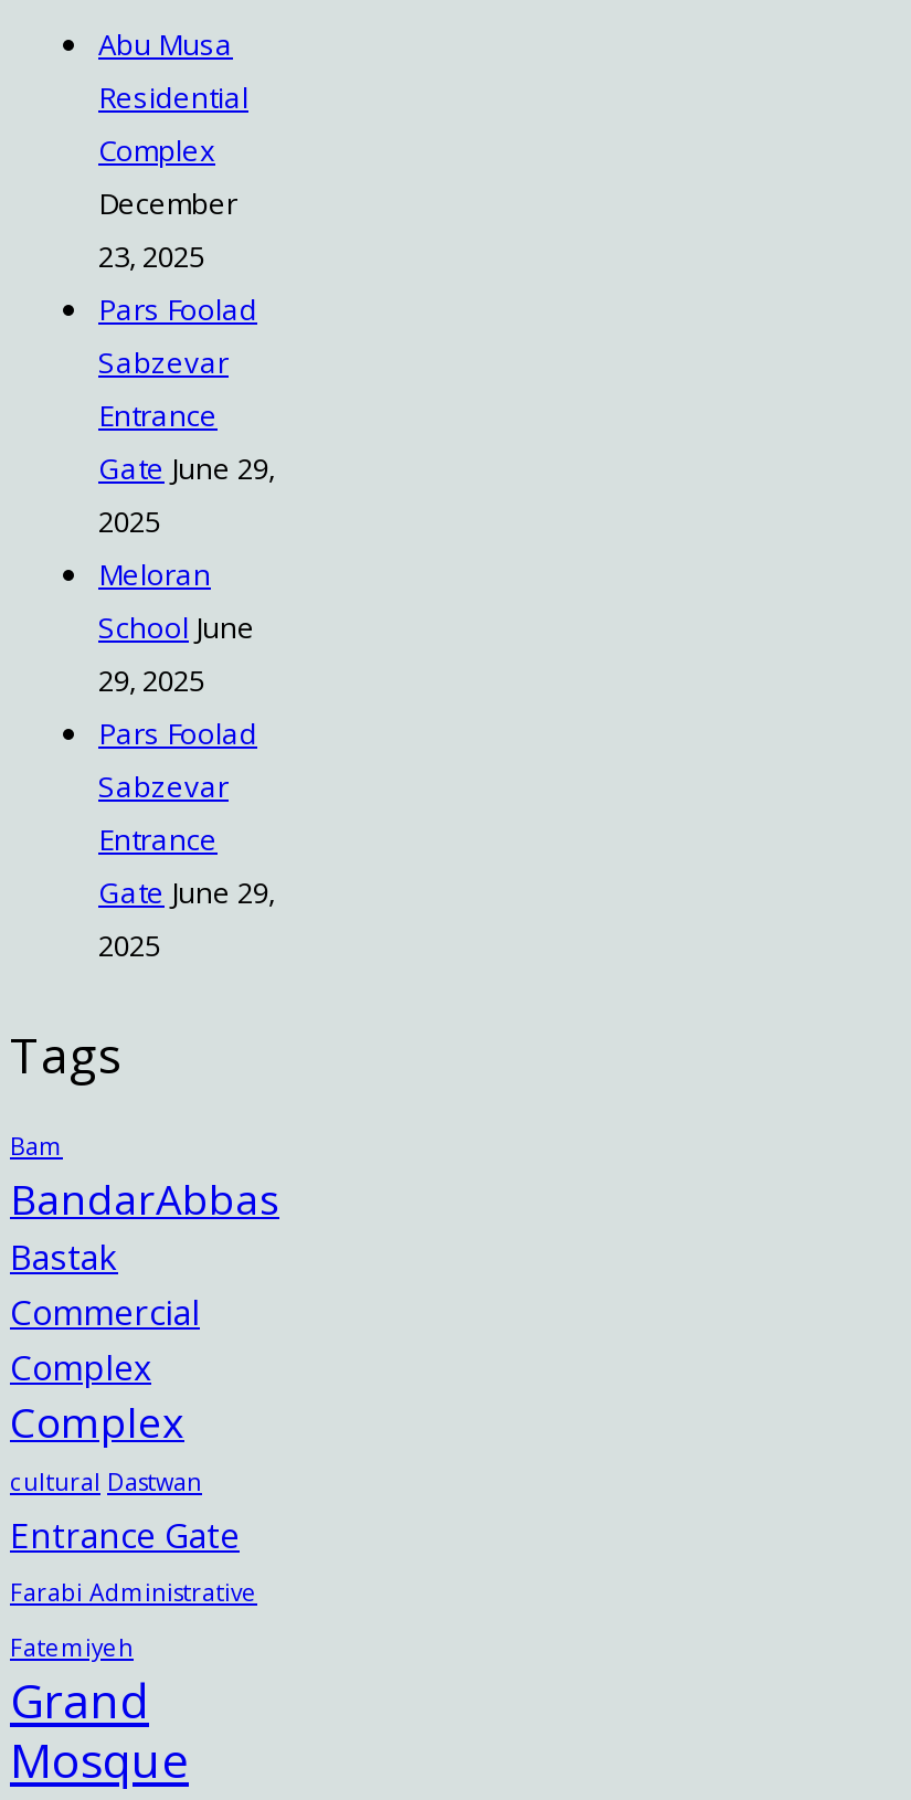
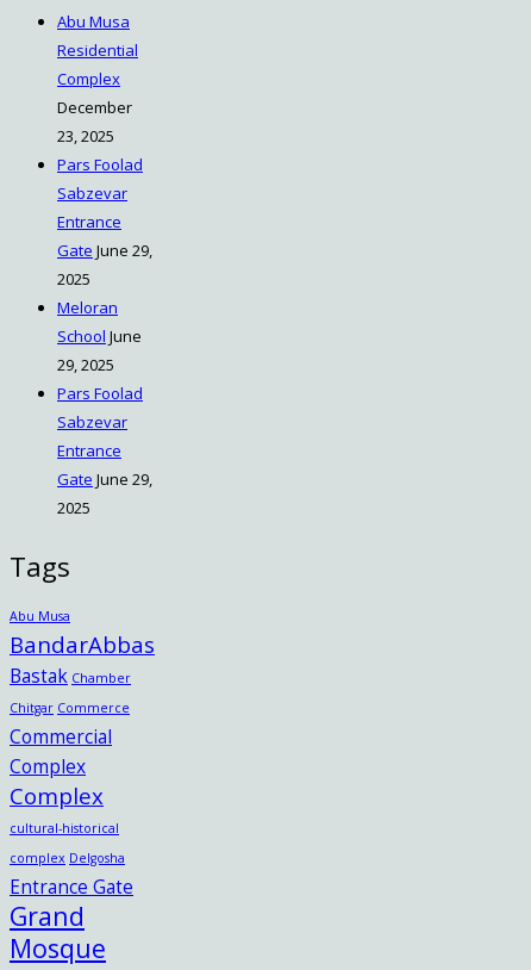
- Bam
+ Abu Musa

- Bastak
+ Bastak Chamber
+ Chitgar Commerce

moved down: Commercial | Complex | Complex

- cultural Dastwan
+ cultural-historical
+ complex Delgosha

moved down: Entrance Gate

- Farabi Administrative
- Fatemiyeh
